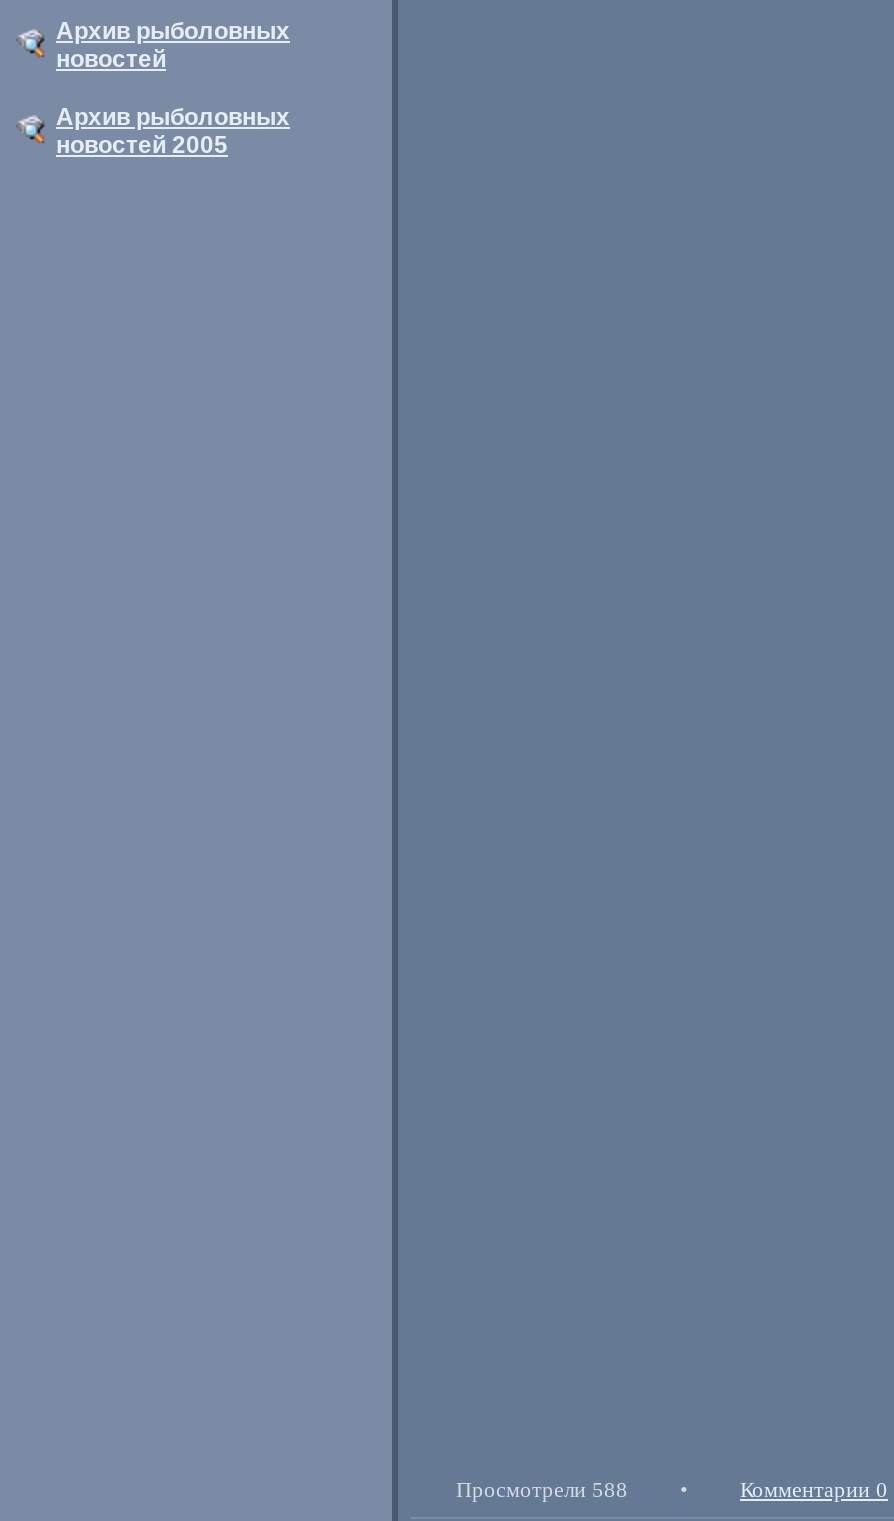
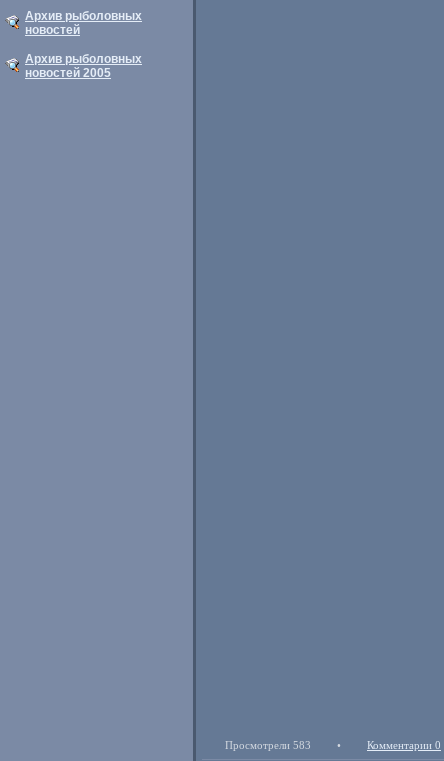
- Просмотрели 588
+ Просмотрели 583
